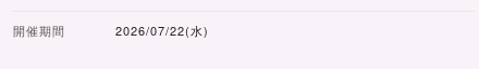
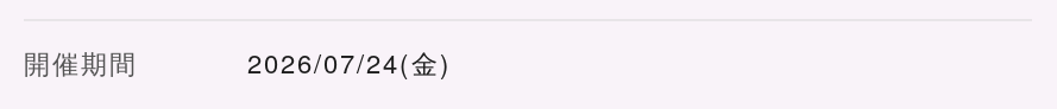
- 2026/07/22(水)
+ 2026/07/24(金)
